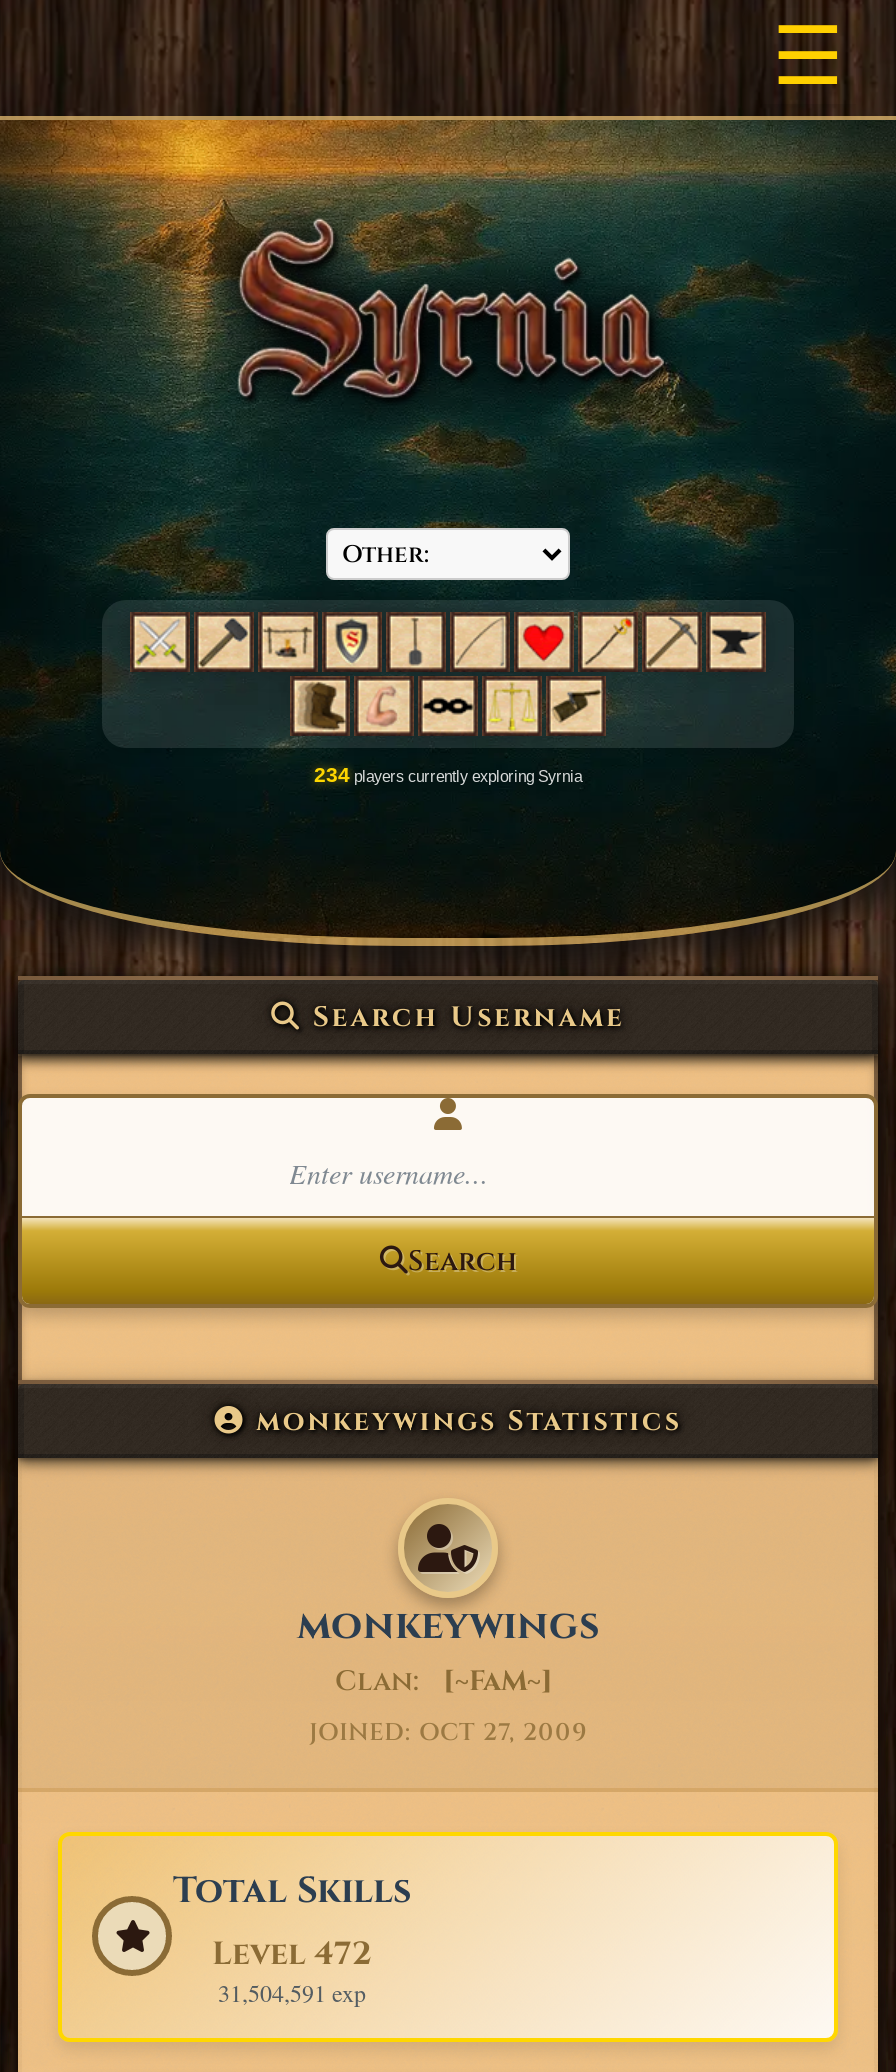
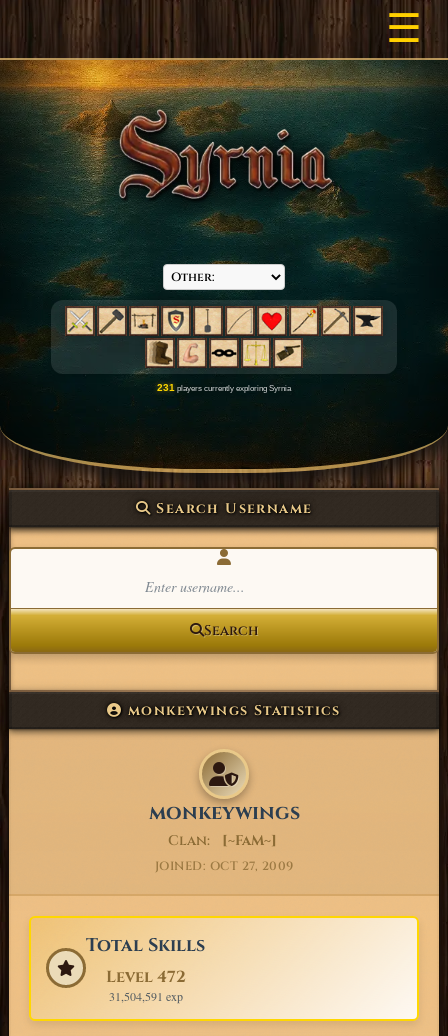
- 234 players currently exploring Syrnia
+ 231 players currently exploring Syrnia
